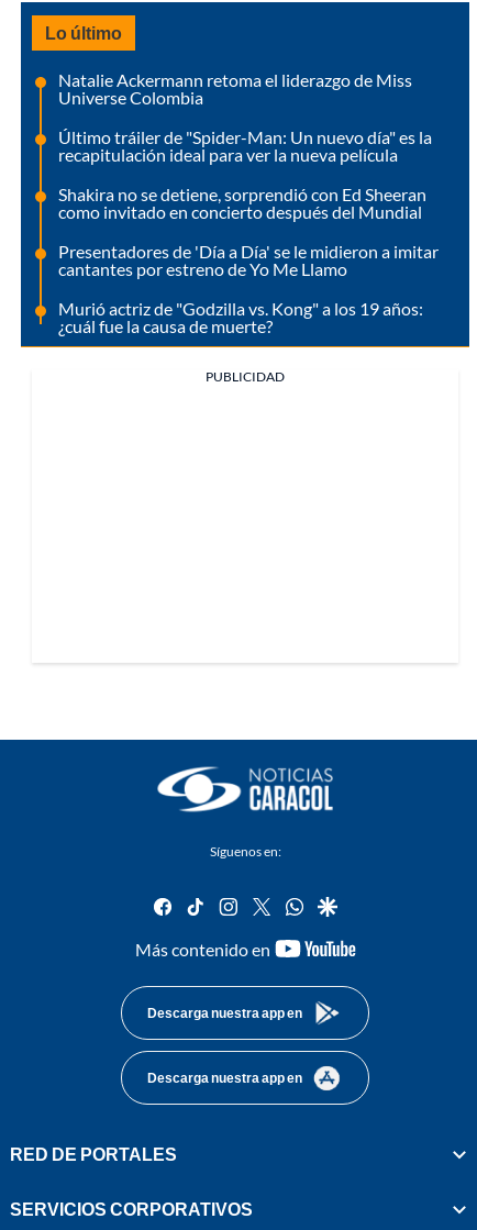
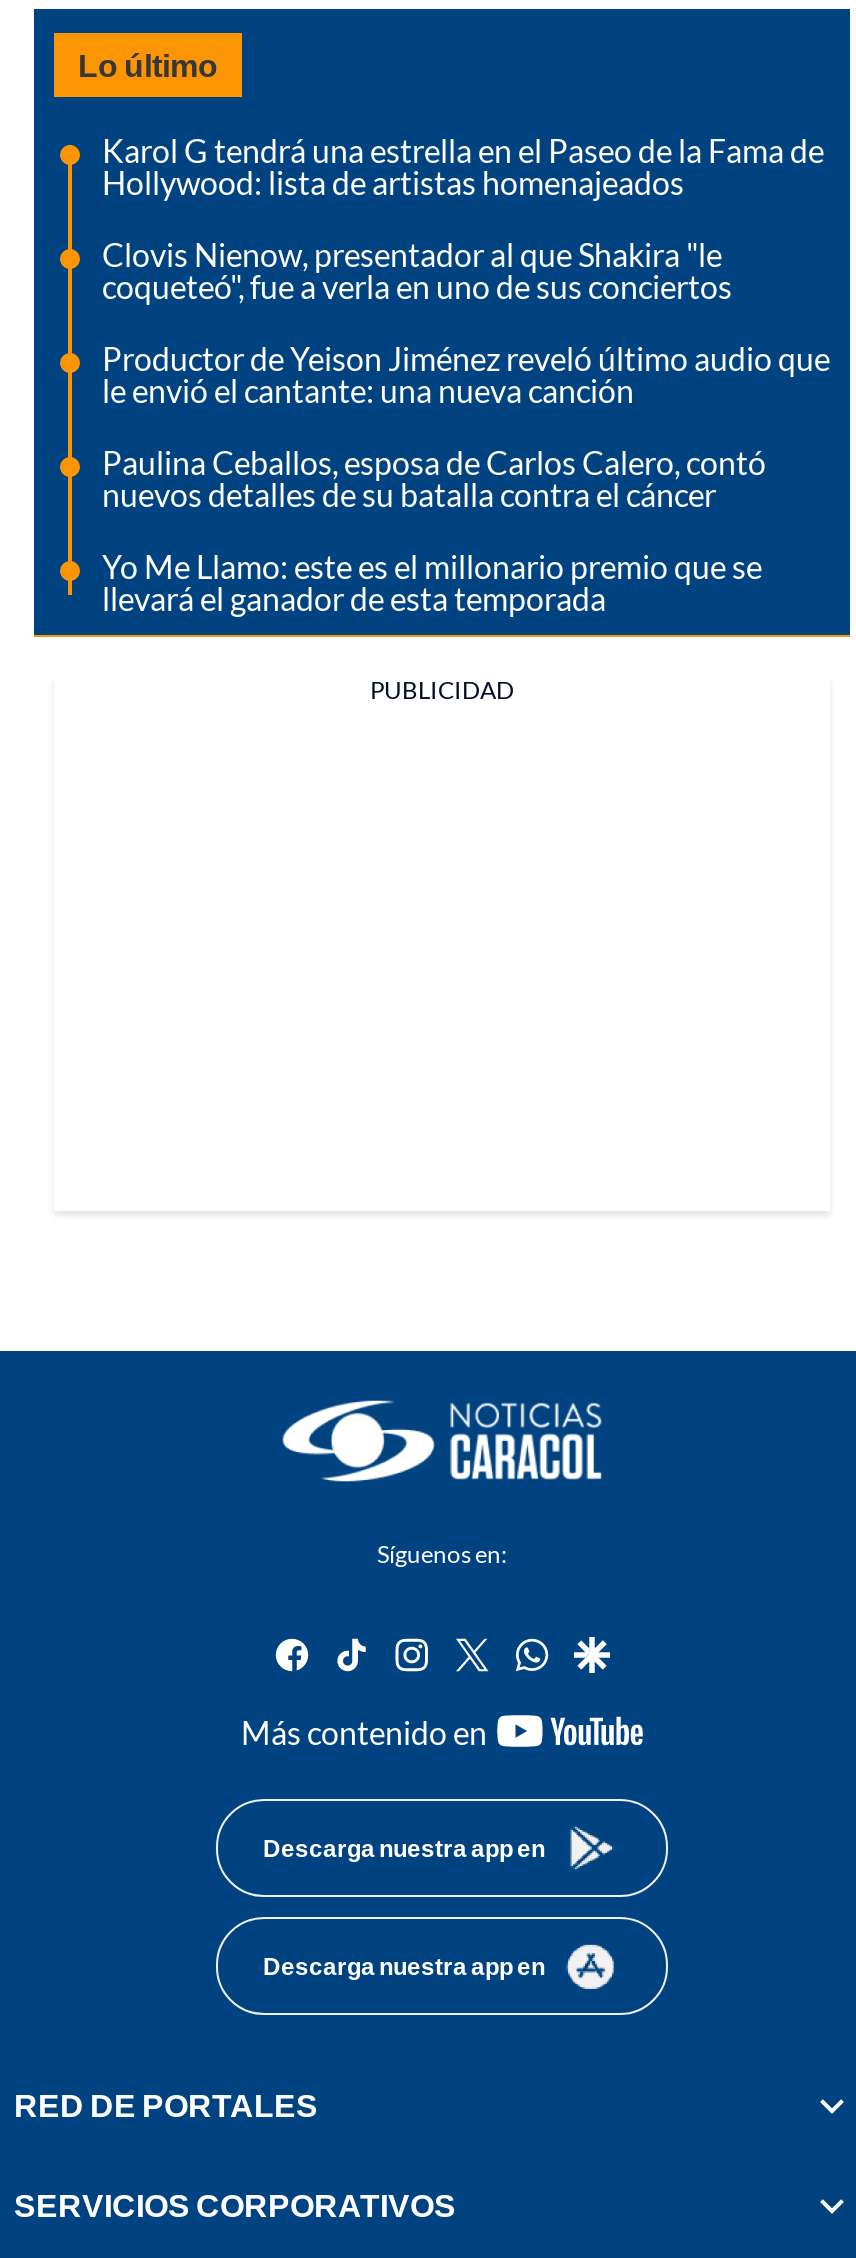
- Natalie Ackermann retoma el liderazgo de Miss
- Universe Colombia
+ Karol G tendrá una estrella en el Paseo de la Fama de
+ Hollywood: lista de artistas homenajeados

- Último tráiler de "Spider-Man: Un nuevo día" es la
- recapitulación ideal para ver la nueva película
+ Clovis Nienow, presentador al que Shakira "le
+ coqueteó", fue a verla en uno de sus conciertos

- Shakira no se detiene, sorprendió con Ed Sheeran
- como invitado en concierto después del Mundial
+ Productor de Yeison Jiménez reveló último audio que
+ le envió el cantante: una nueva canción

- Presentadores de 'Día a Día' se le midieron a imitar
- cantantes por estreno de Yo Me Llamo
+ Paulina Ceballos, esposa de Carlos Calero, contó
+ nuevos detalles de su batalla contra el cáncer

- Murió actriz de "Godzilla vs. Kong" a los 19 años:
- ¿cuál fue la causa de muerte?
+ Yo Me Llamo: este es el millonario premio que se
+ llevará el ganador de esta temporada
